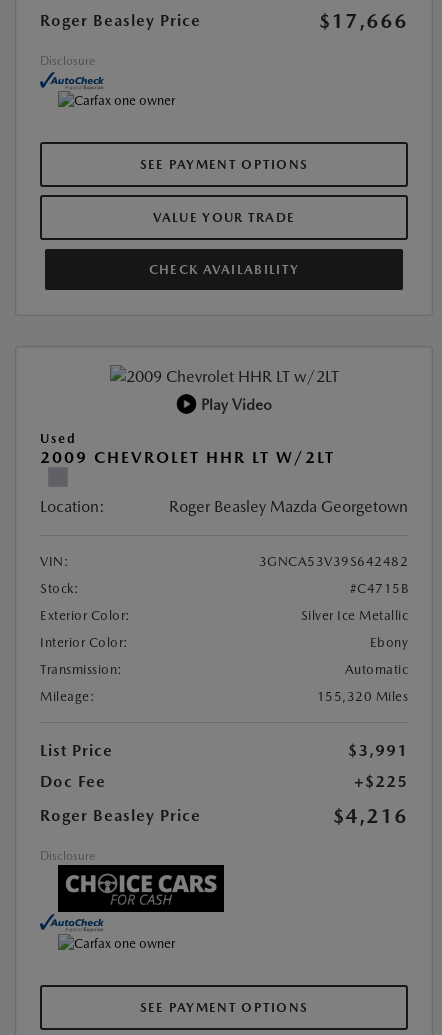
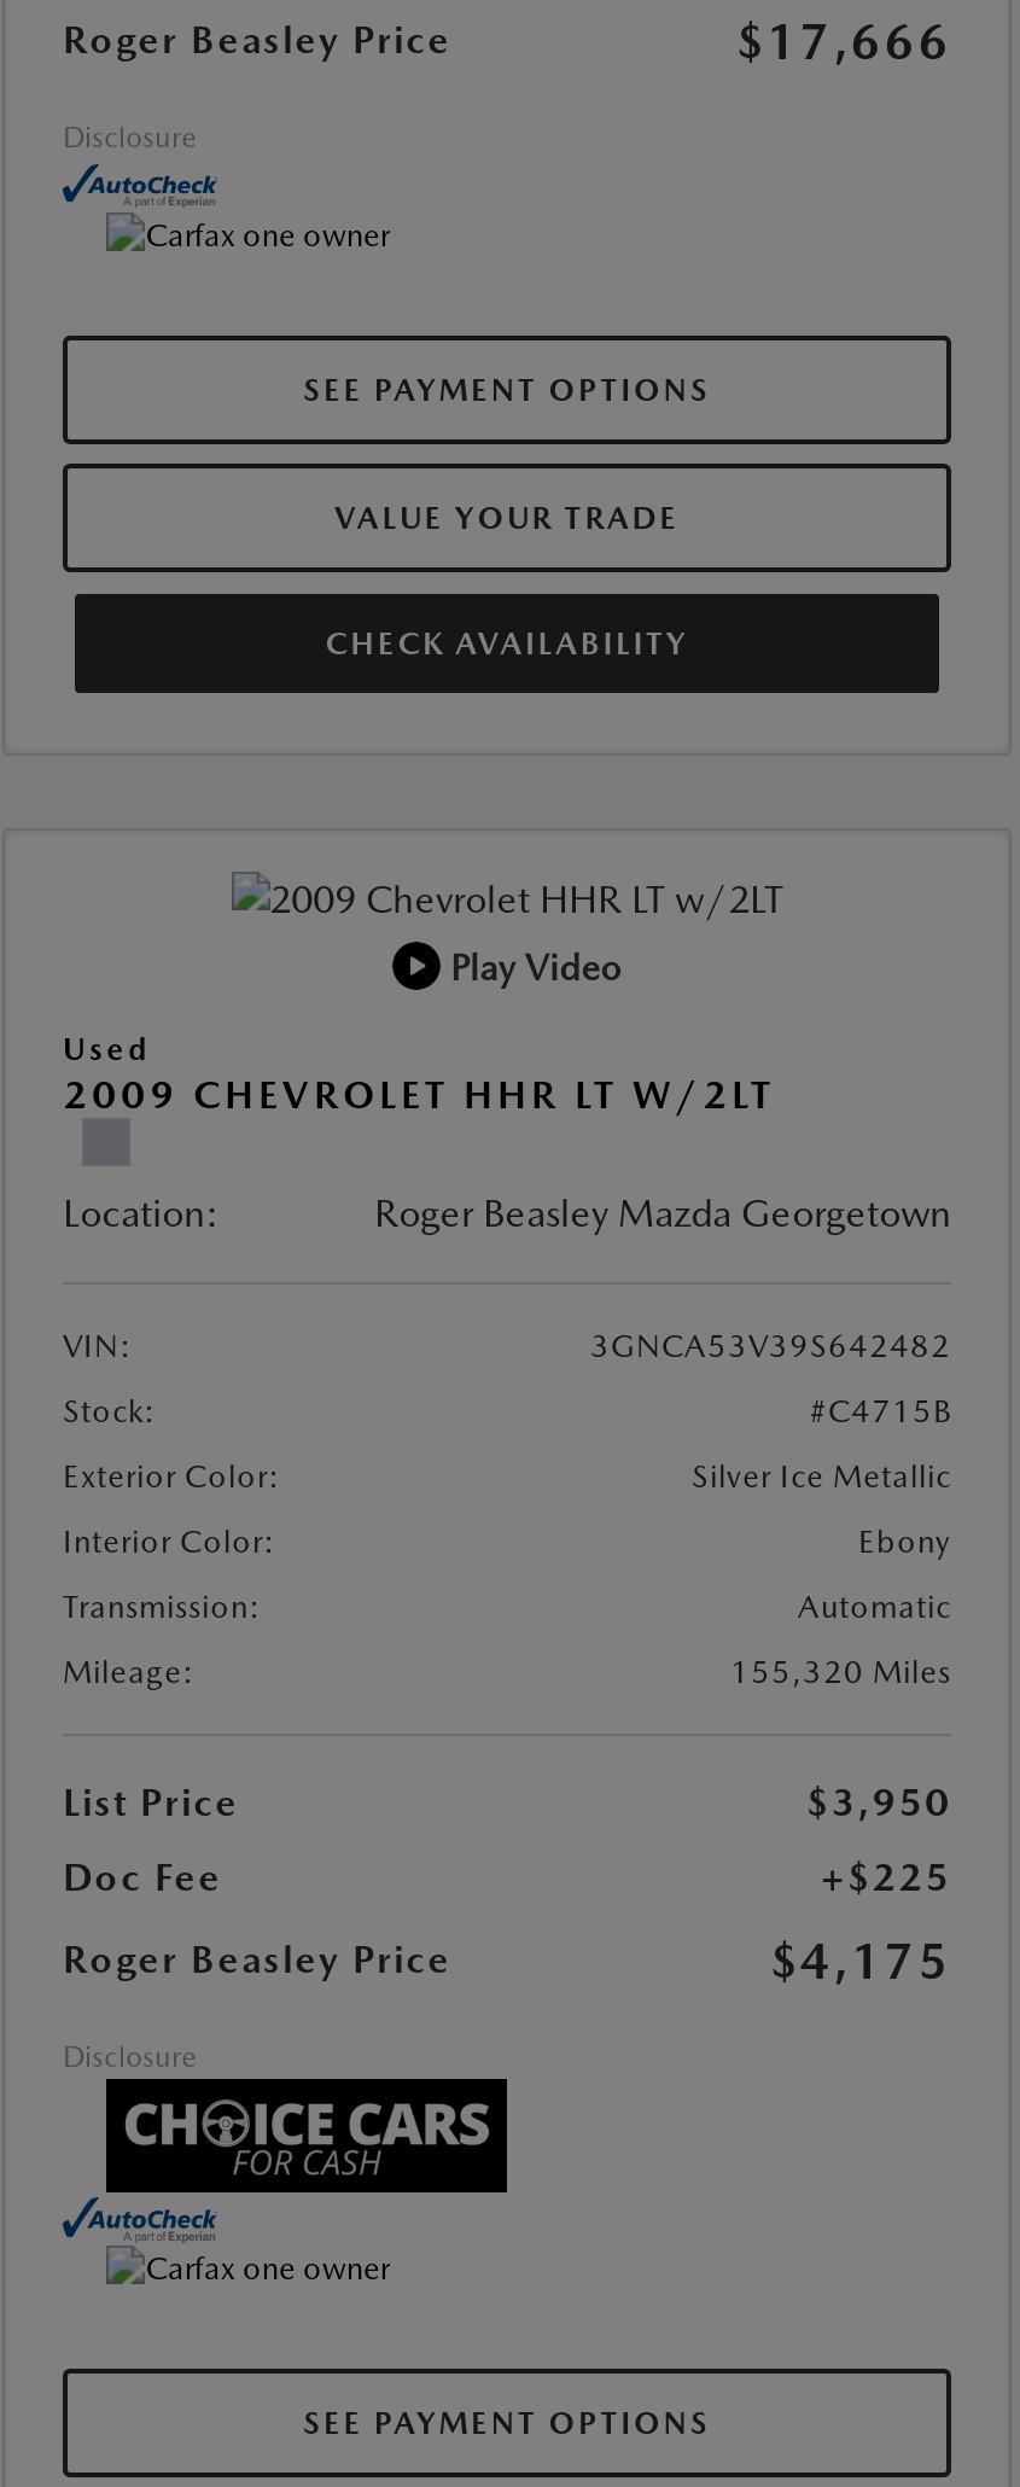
- $3,991
+ $3,950

- $4,216
+ $4,175
